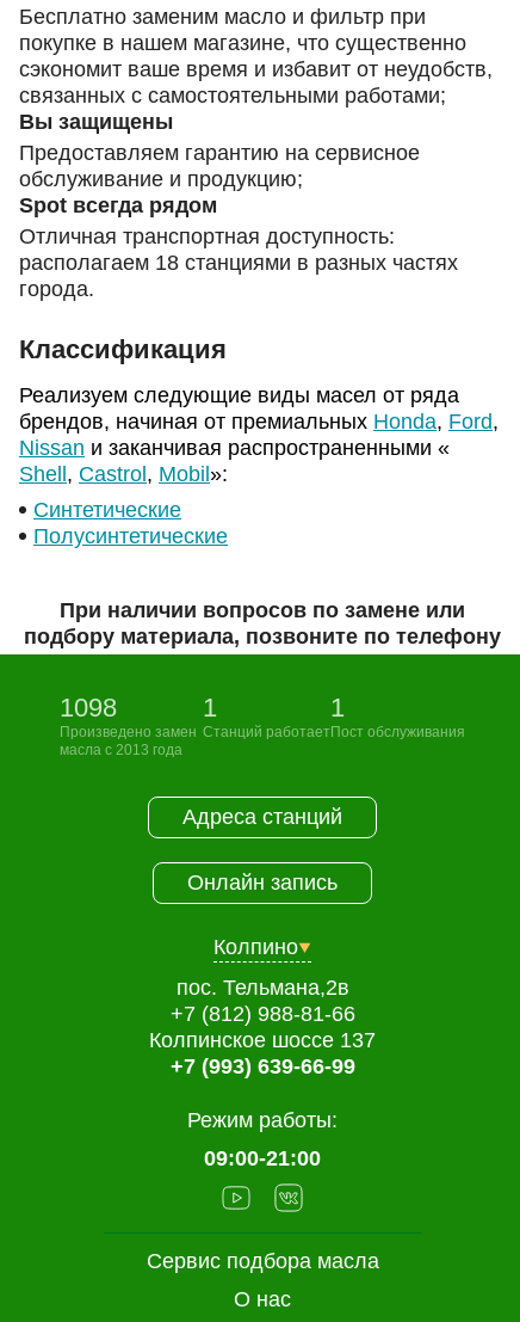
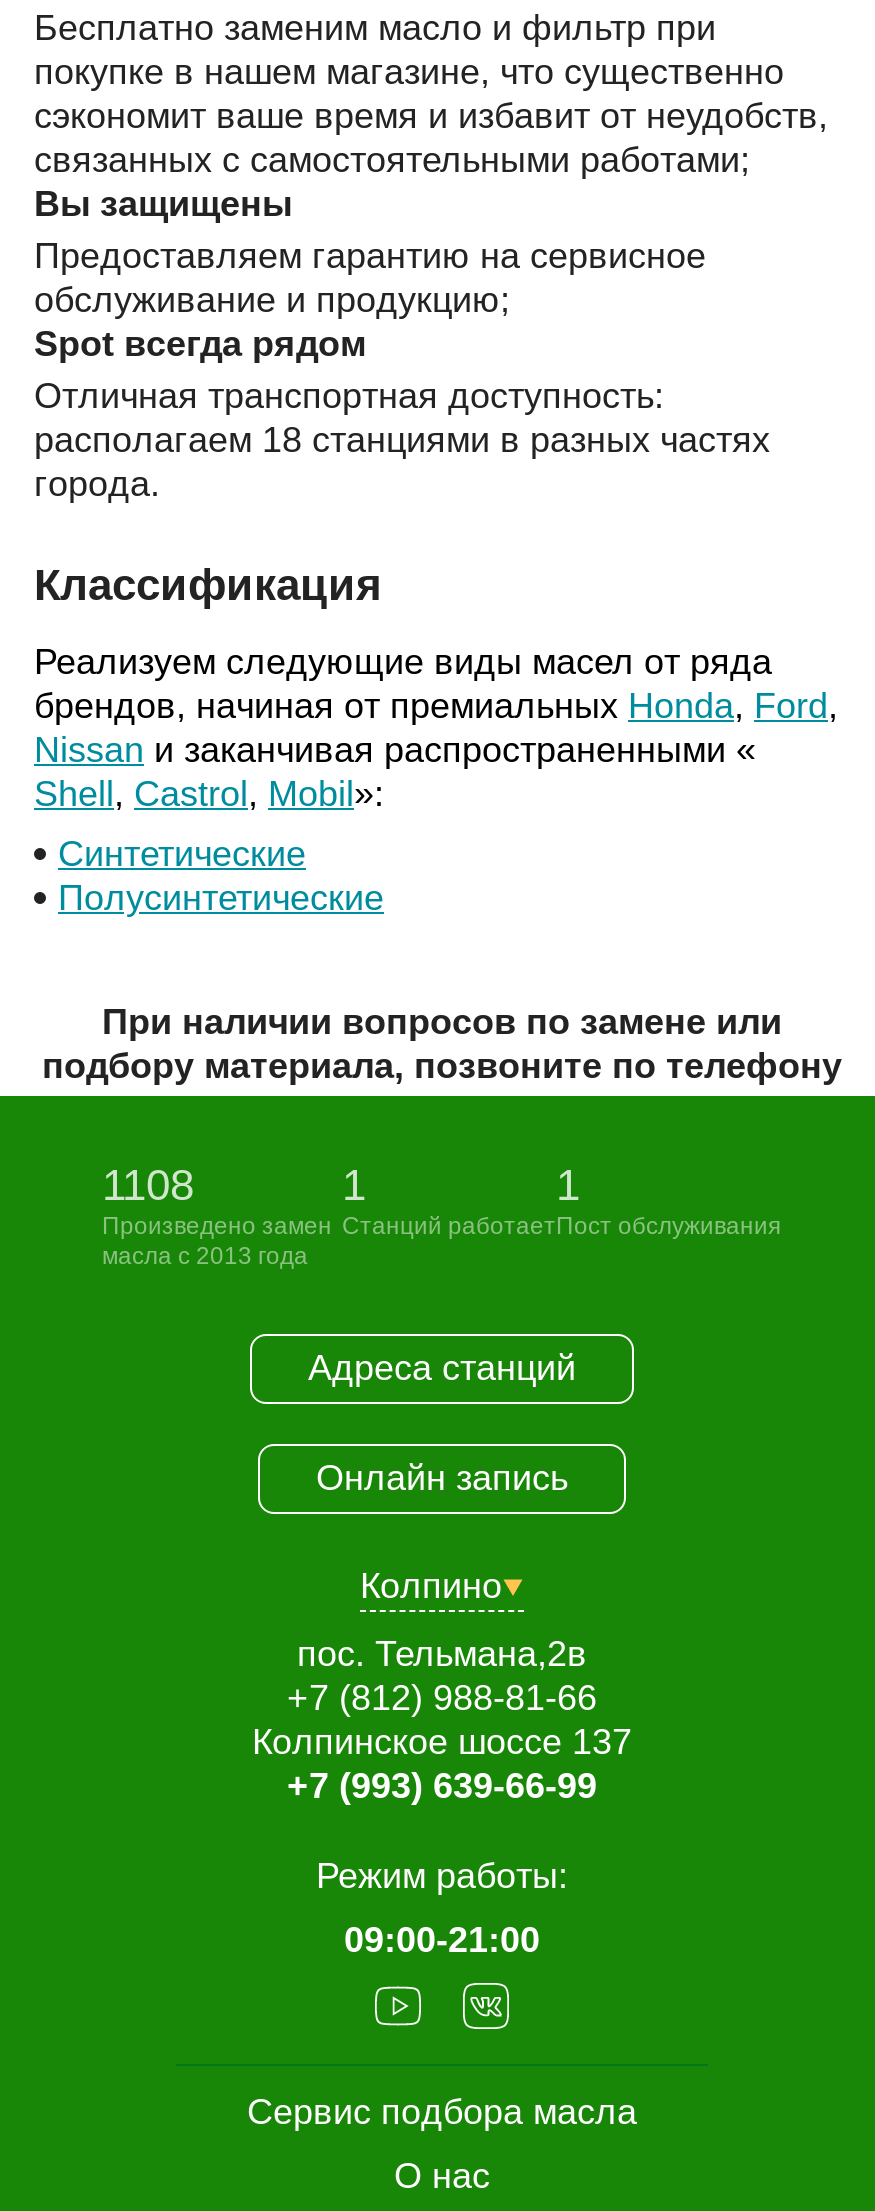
- 1098
+ 1108
